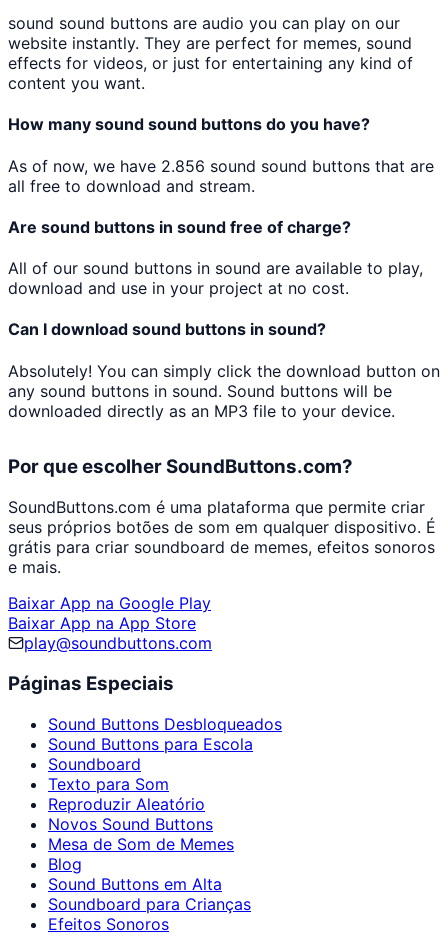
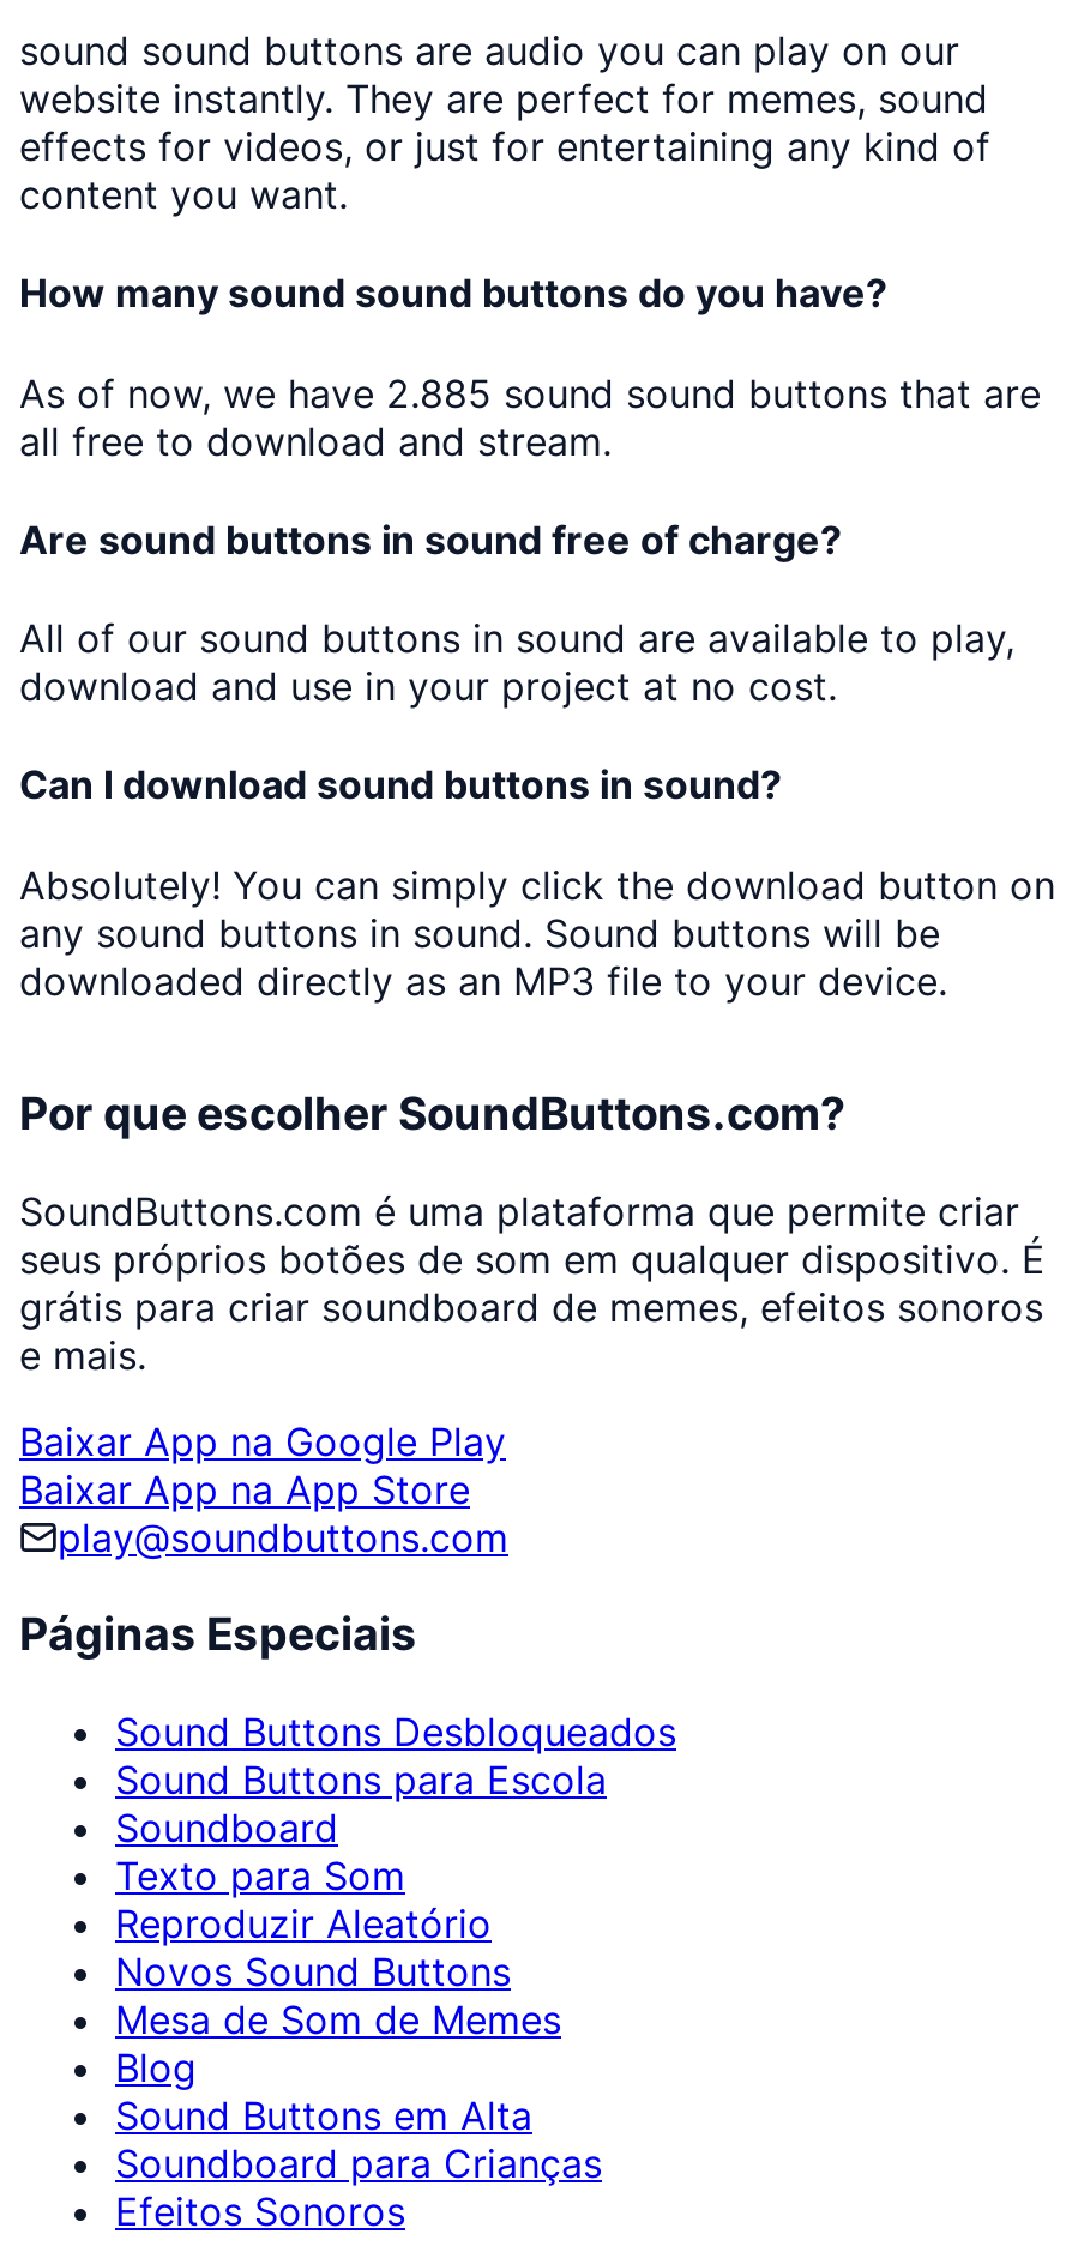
- As of now, we have 2.856 sound sound buttons that are
+ As of now, we have 2.885 sound sound buttons that are
